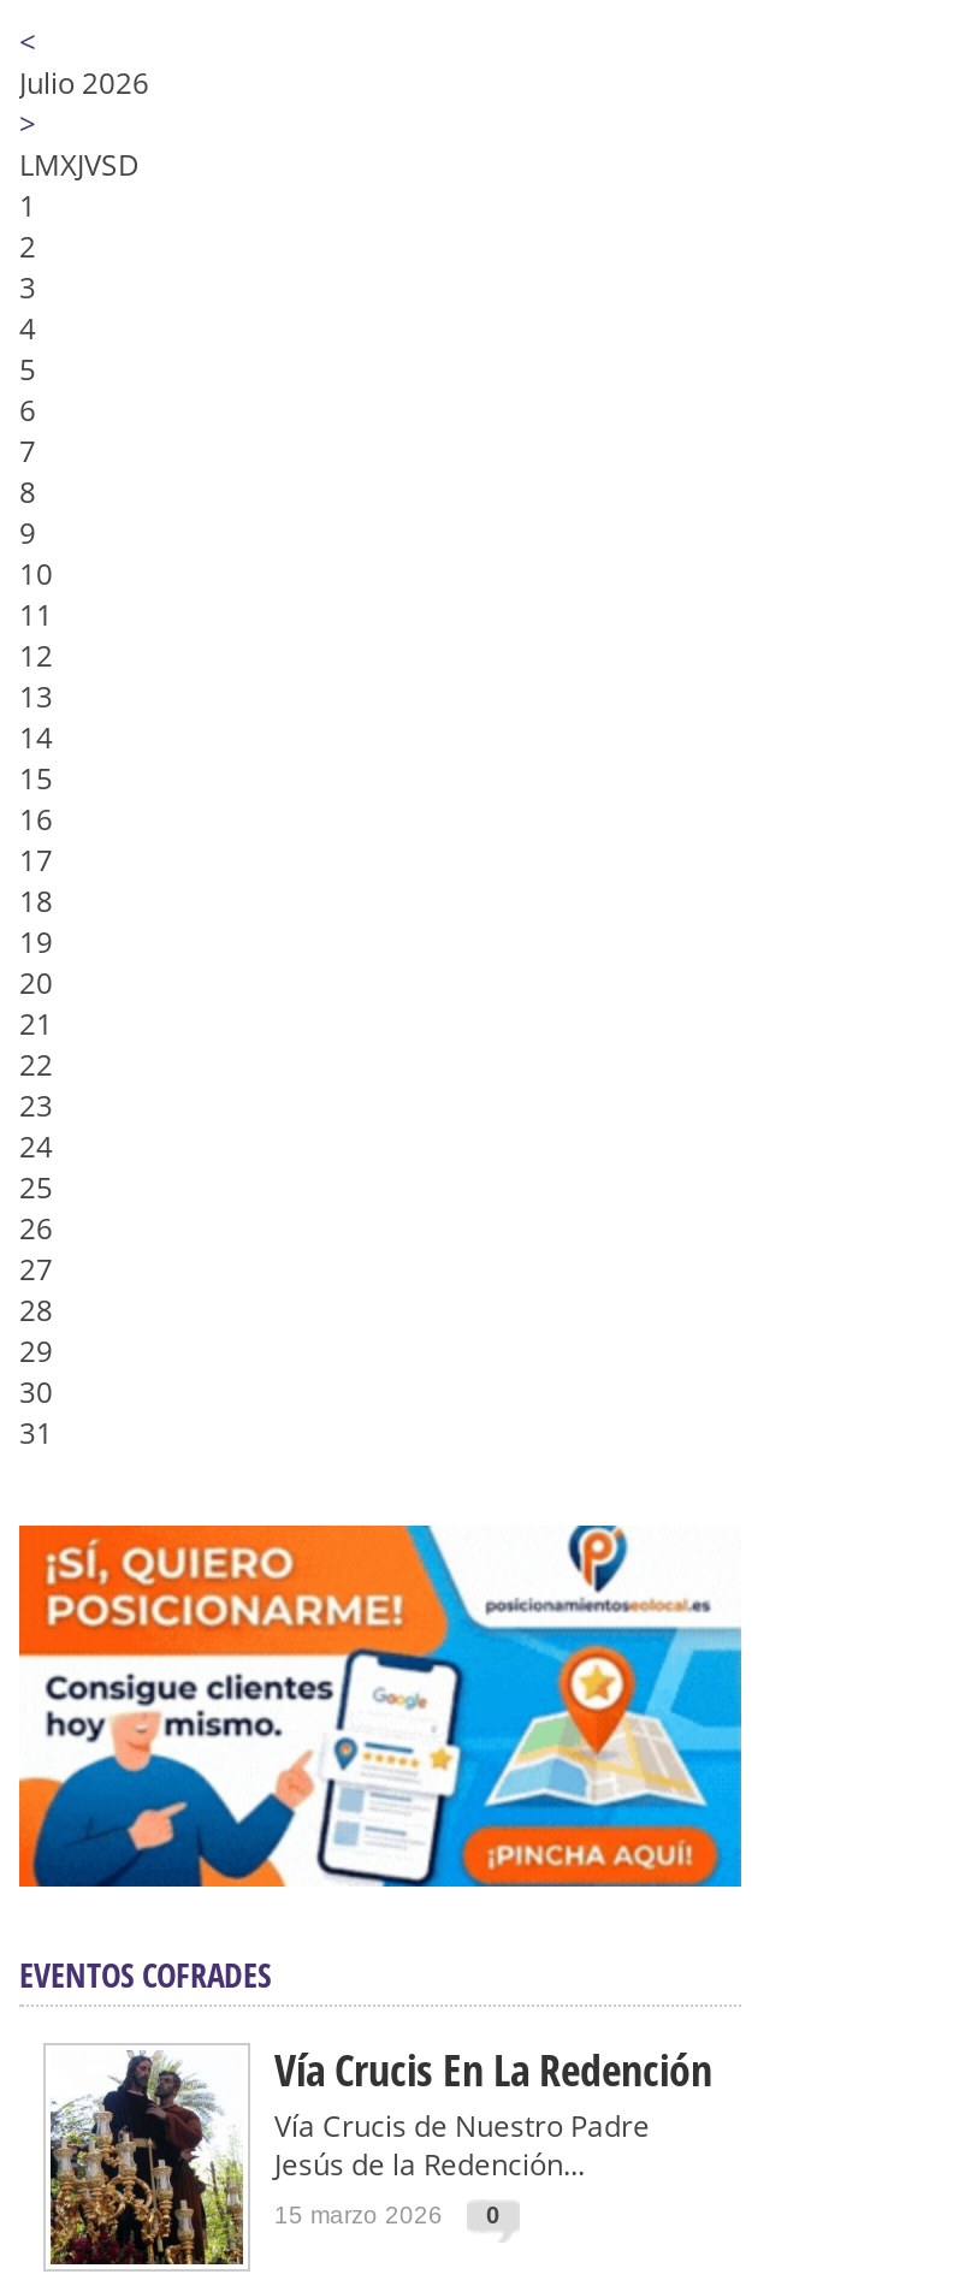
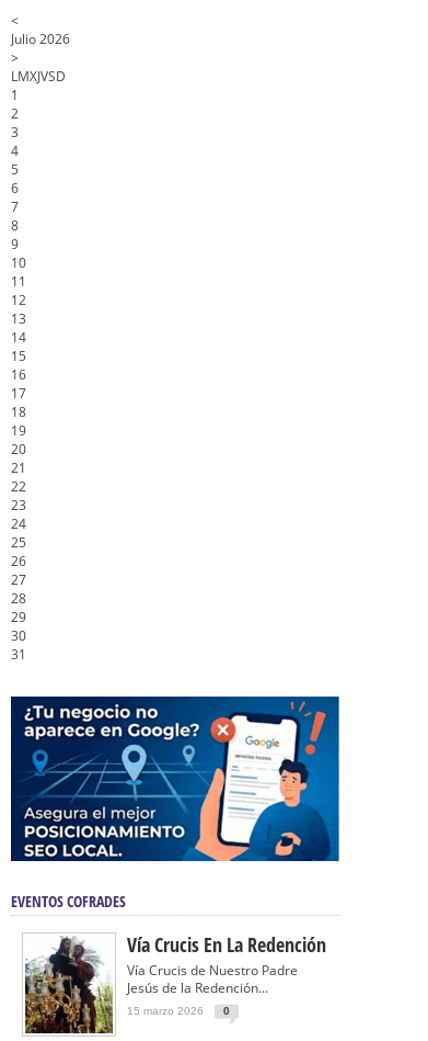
- [image]
+ [image]
